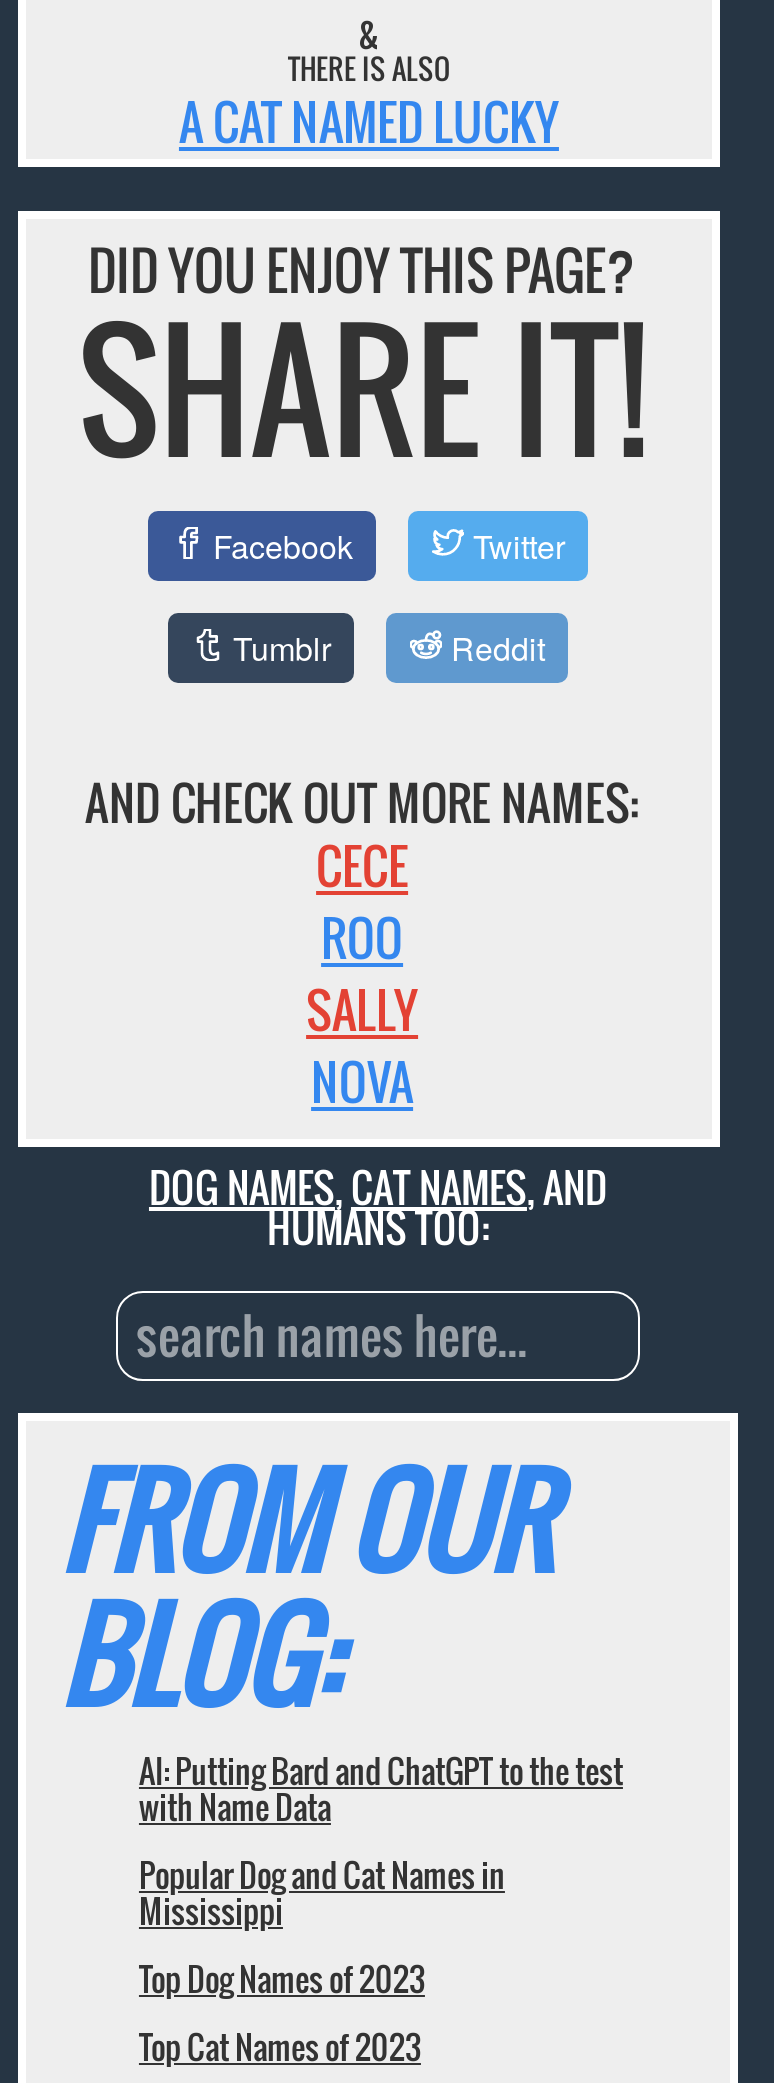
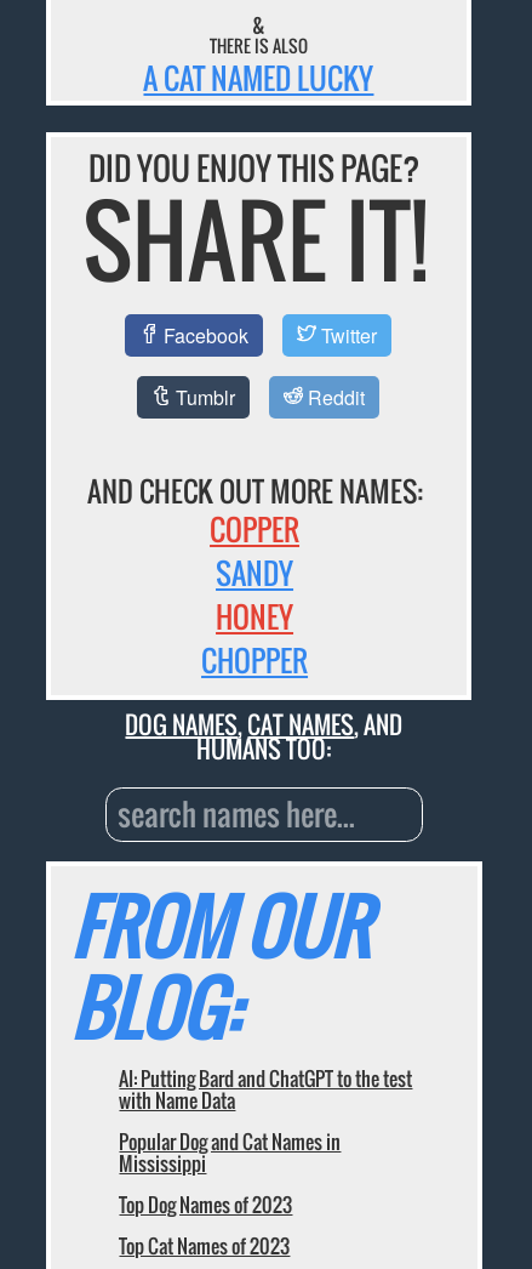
- CECE
- ROO
- SALLY
- NOVA
+ COPPER
+ SANDY
+ HONEY
+ CHOPPER
